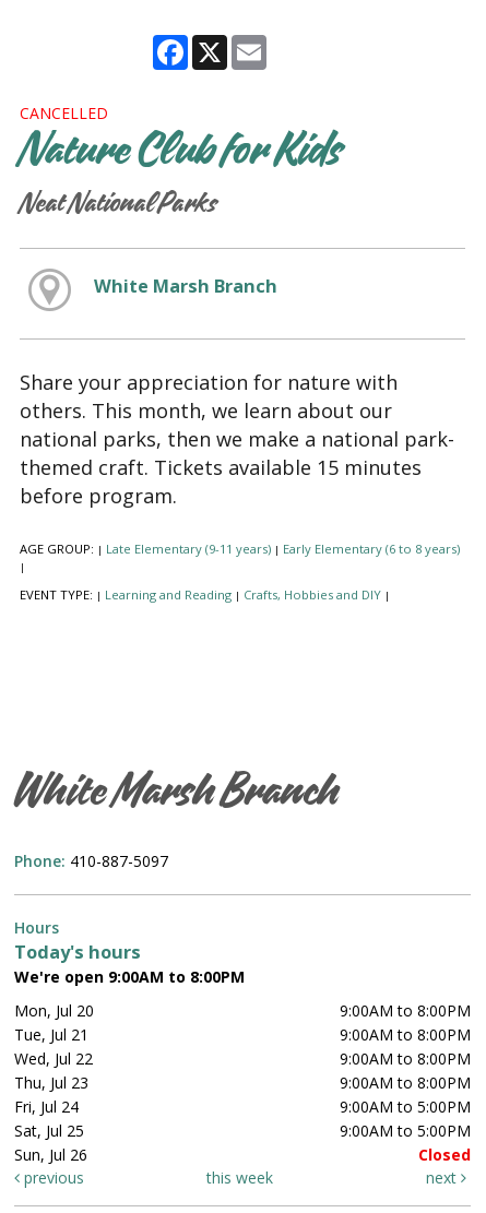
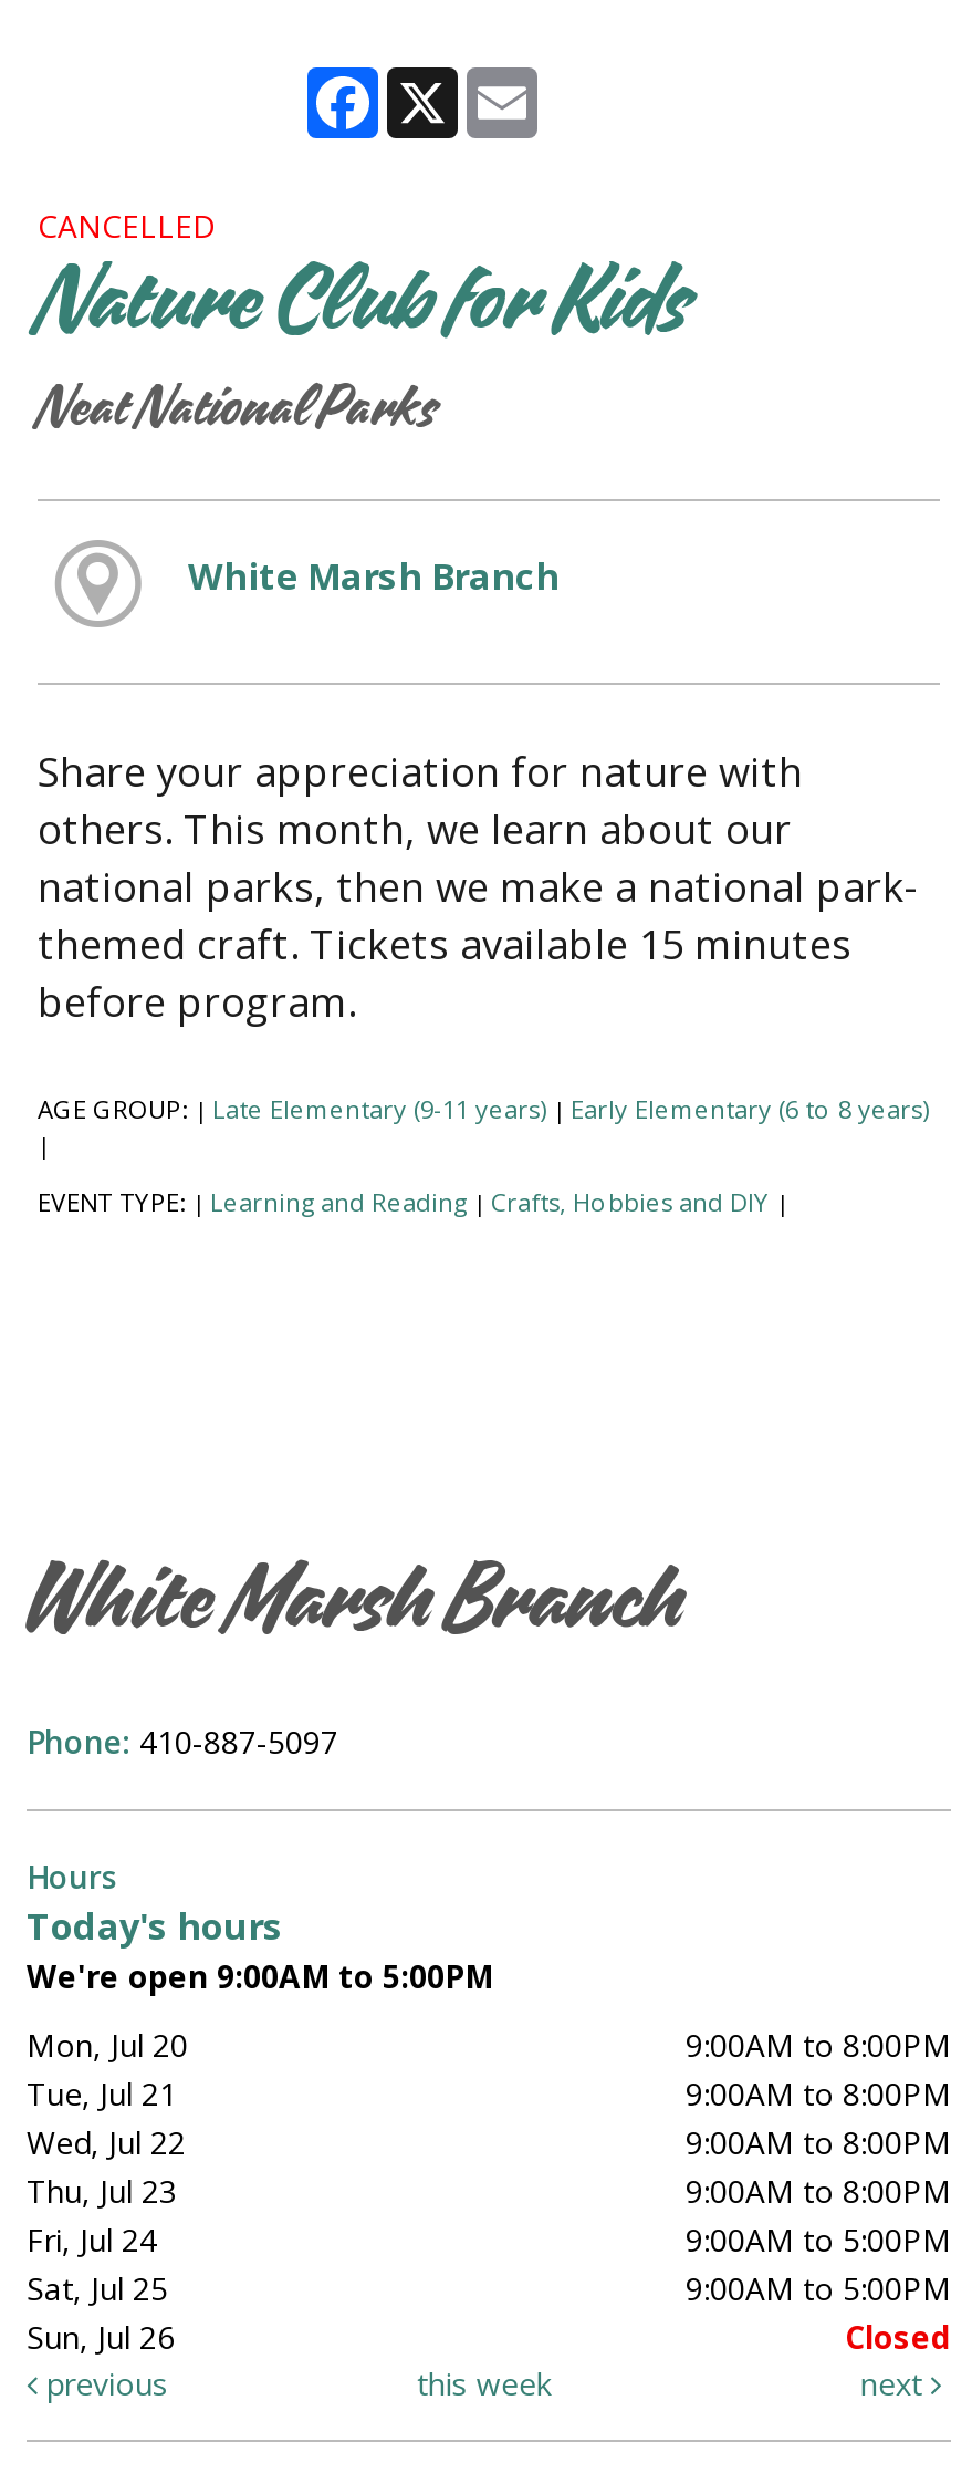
- We're open 9:00AM to 8:00PM
+ We're open 9:00AM to 5:00PM
